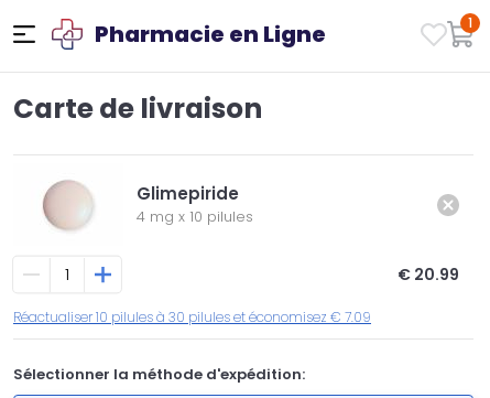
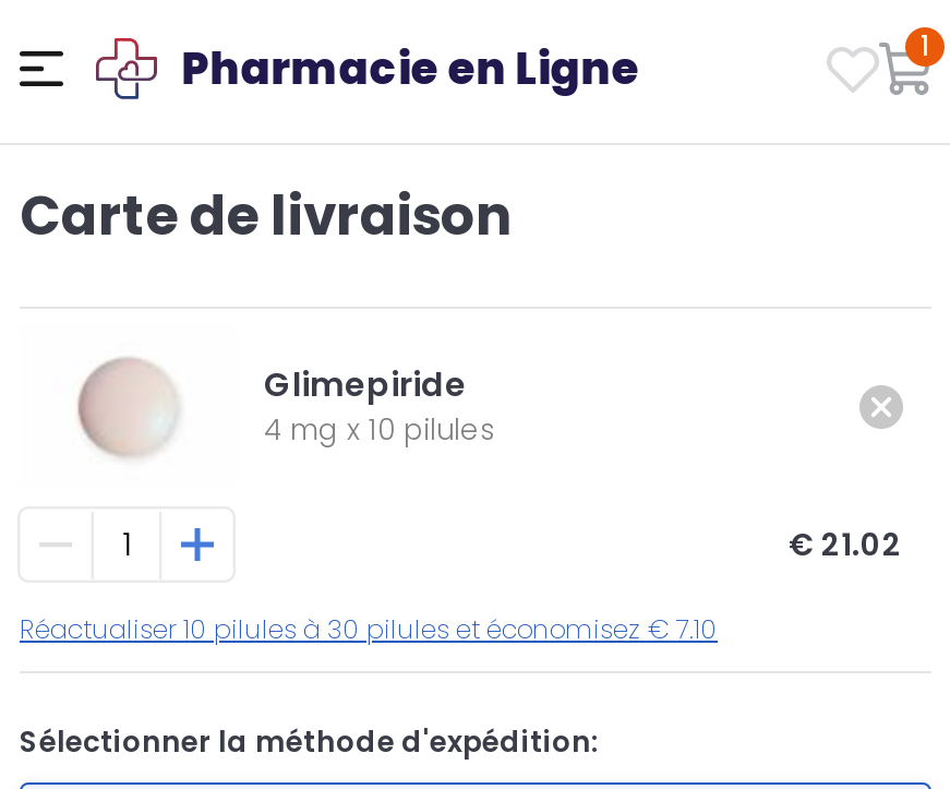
- € 20.99
+ € 21.02

- Réactualiser 10 pilules à 30 pilules et économisez € 7.09
+ Réactualiser 10 pilules à 30 pilules et économisez € 7.10
